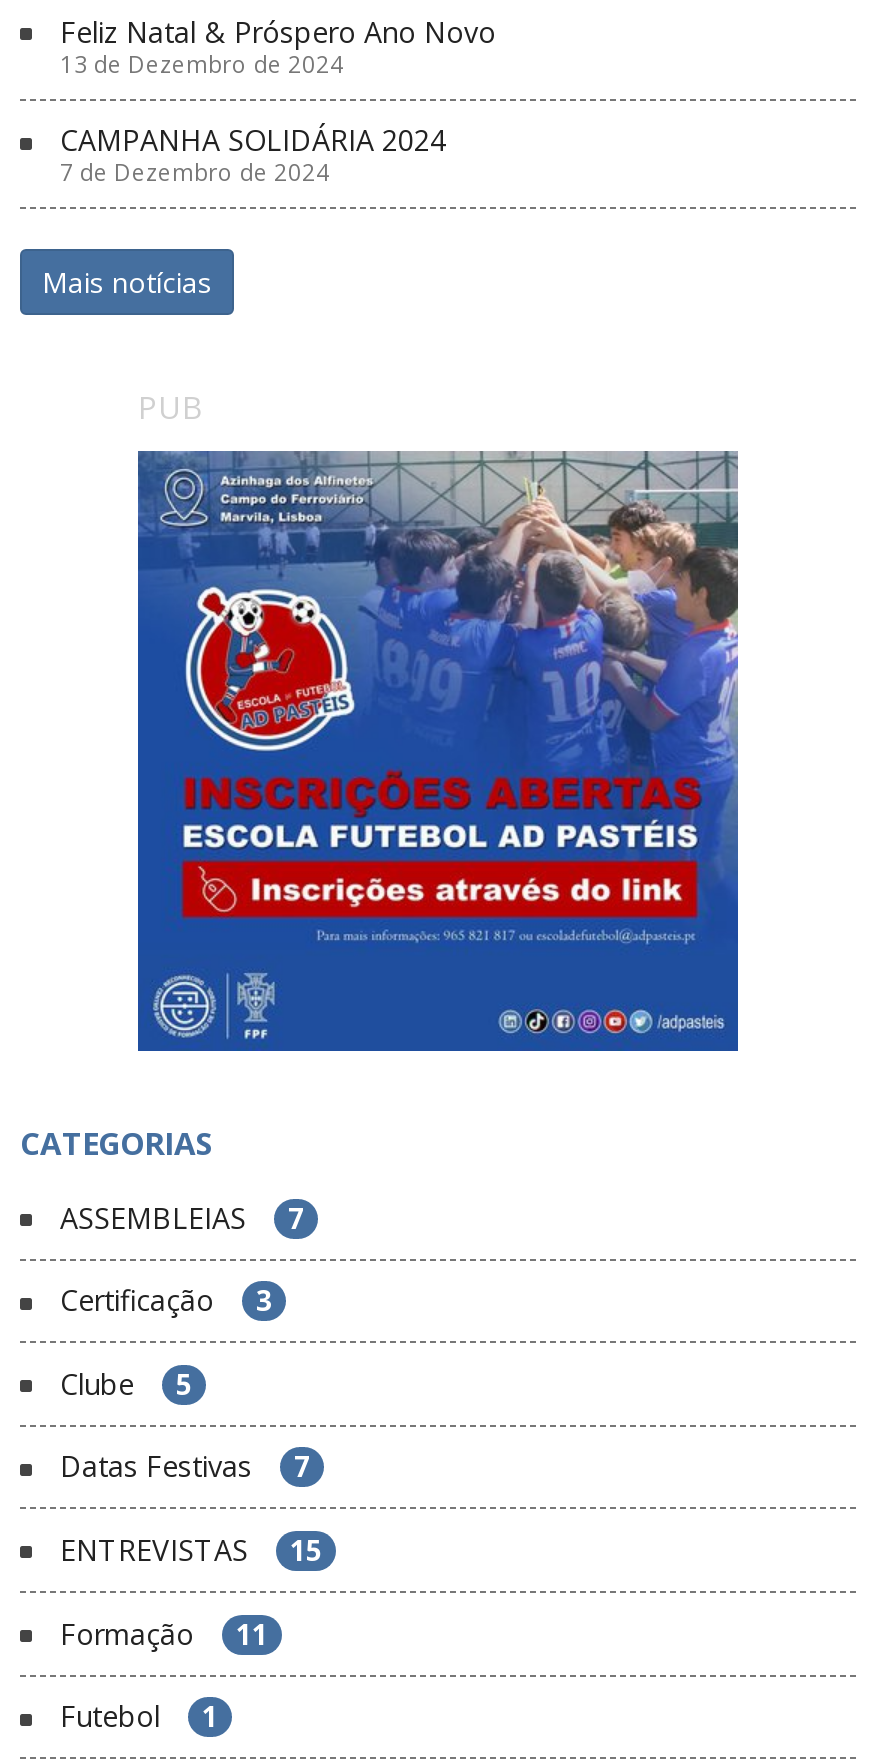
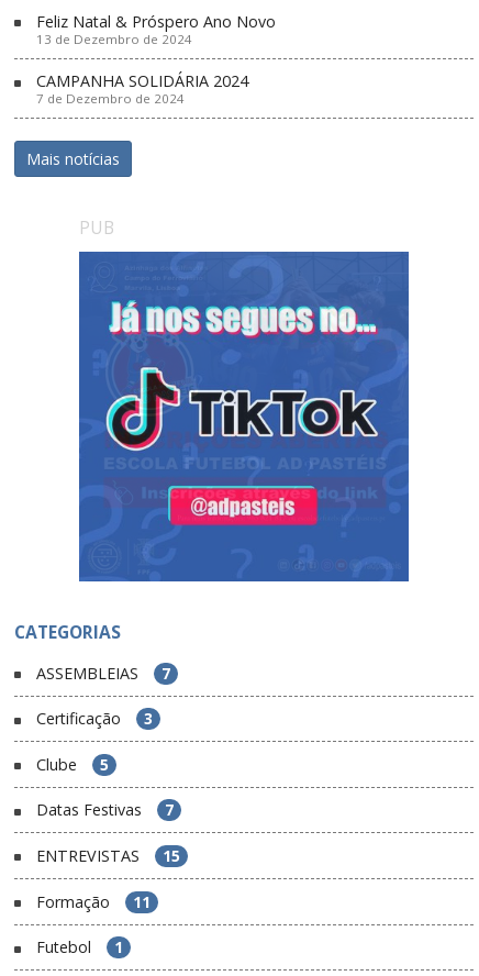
- [image]
+ [image]
